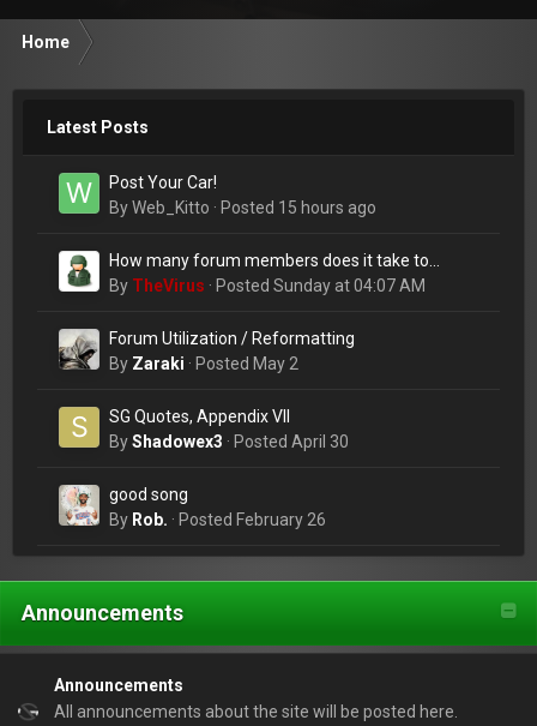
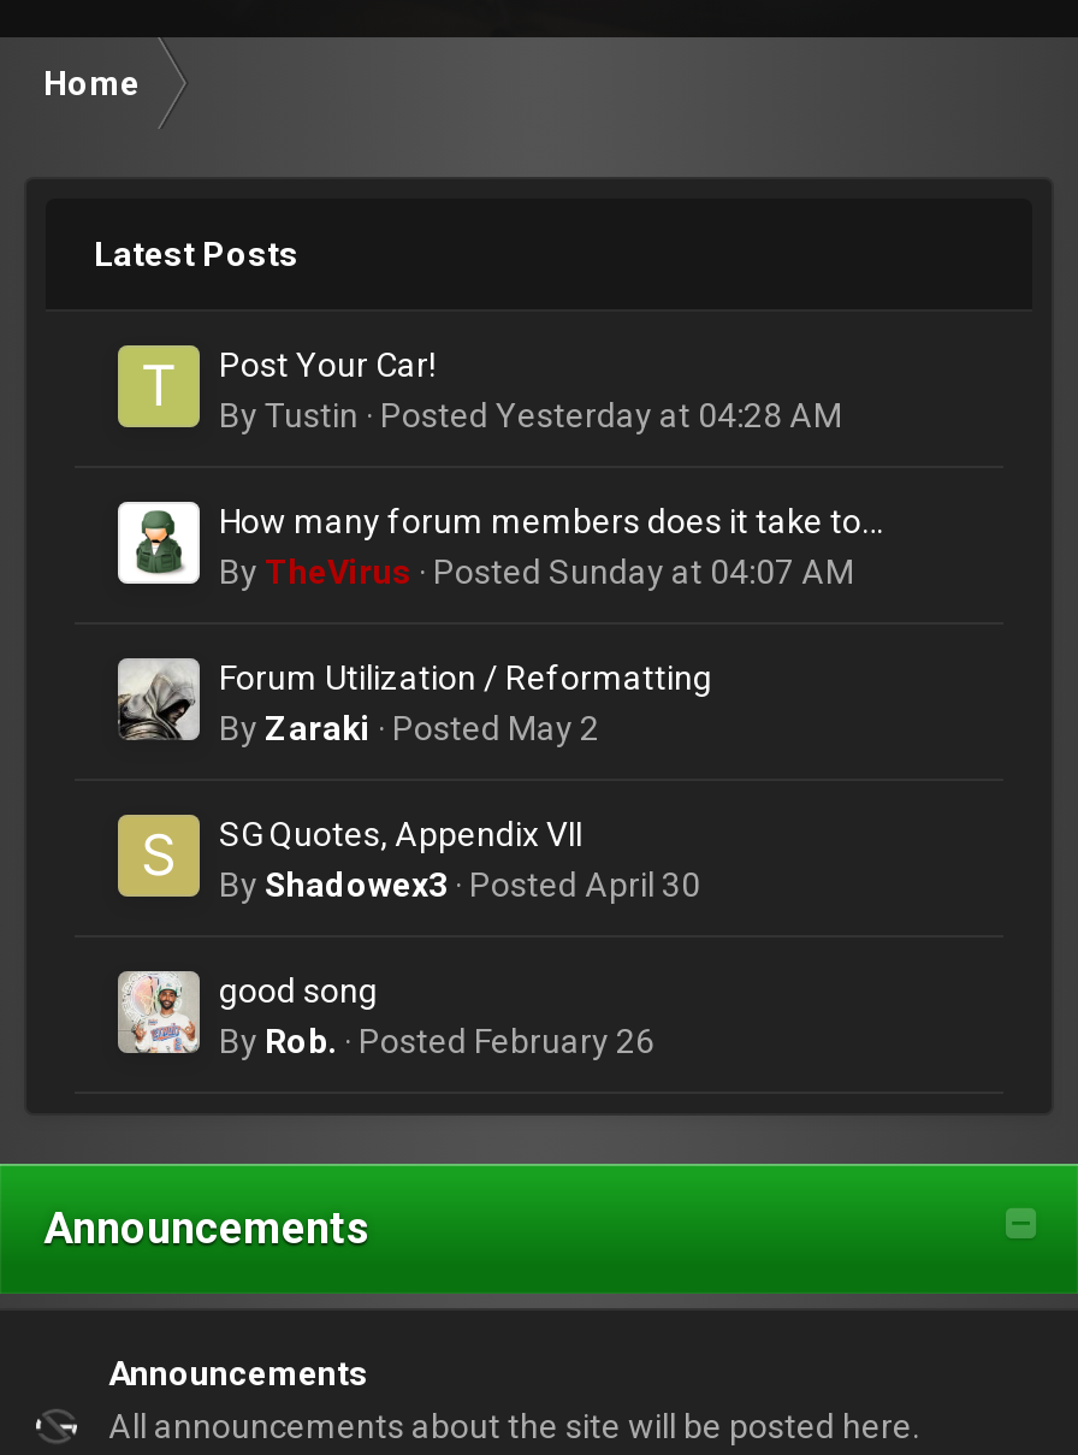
- [image]
- By Web_Kitto · Posted 15 hours ago
+ [image]
+ By Tustin · Posted Yesterday at 04:28 AM
